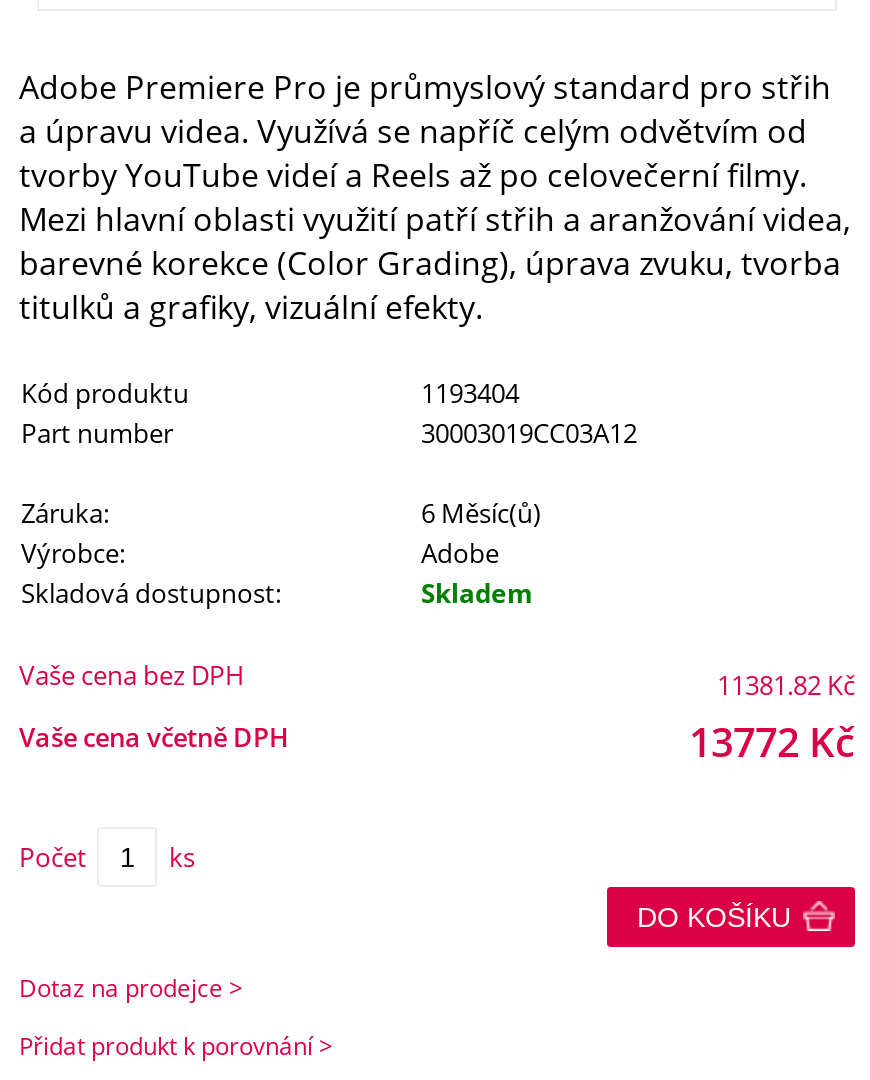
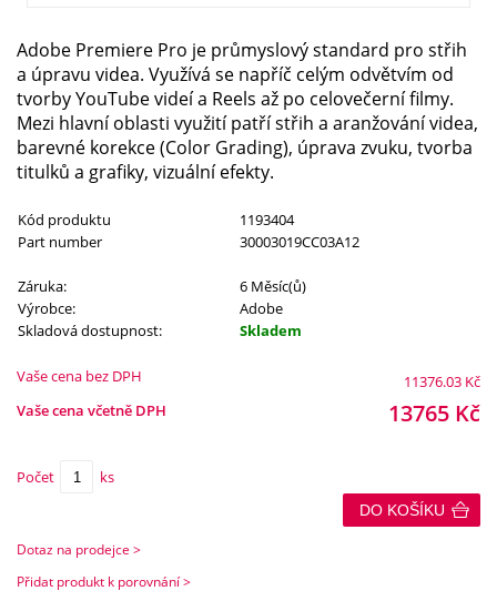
- 11381.82 Kč
+ 11376.03 Kč

- 13772 Kč
+ 13765 Kč
